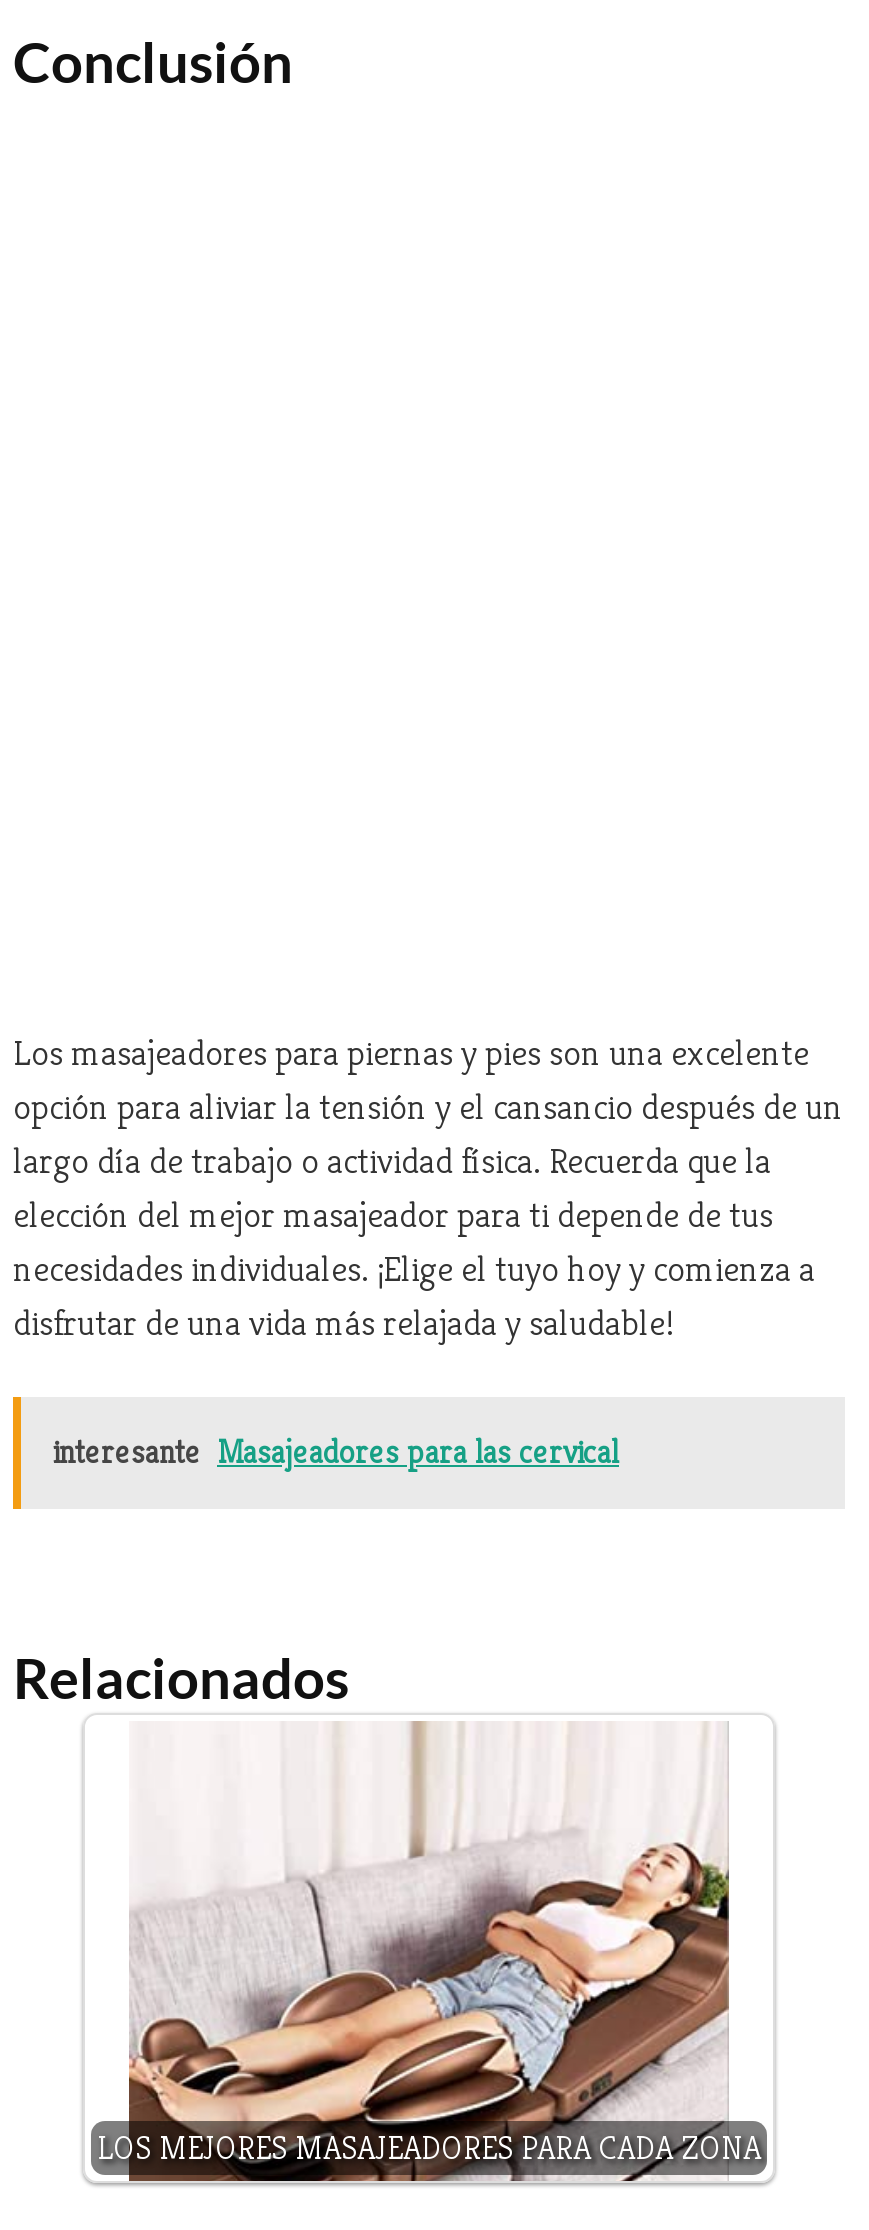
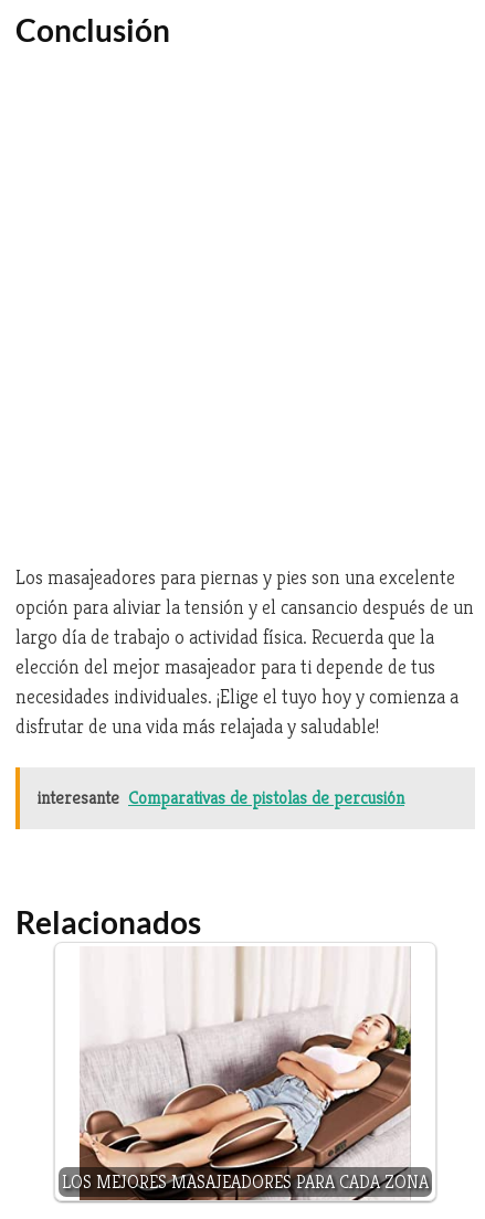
- interesante Masajeadores para las cervical
+ interesante Comparativas de pistolas de percusión
